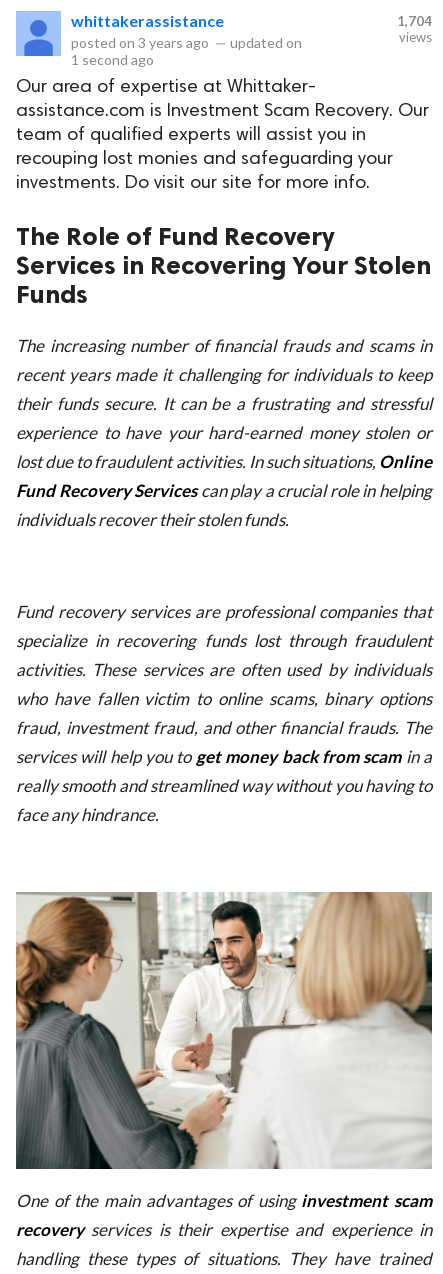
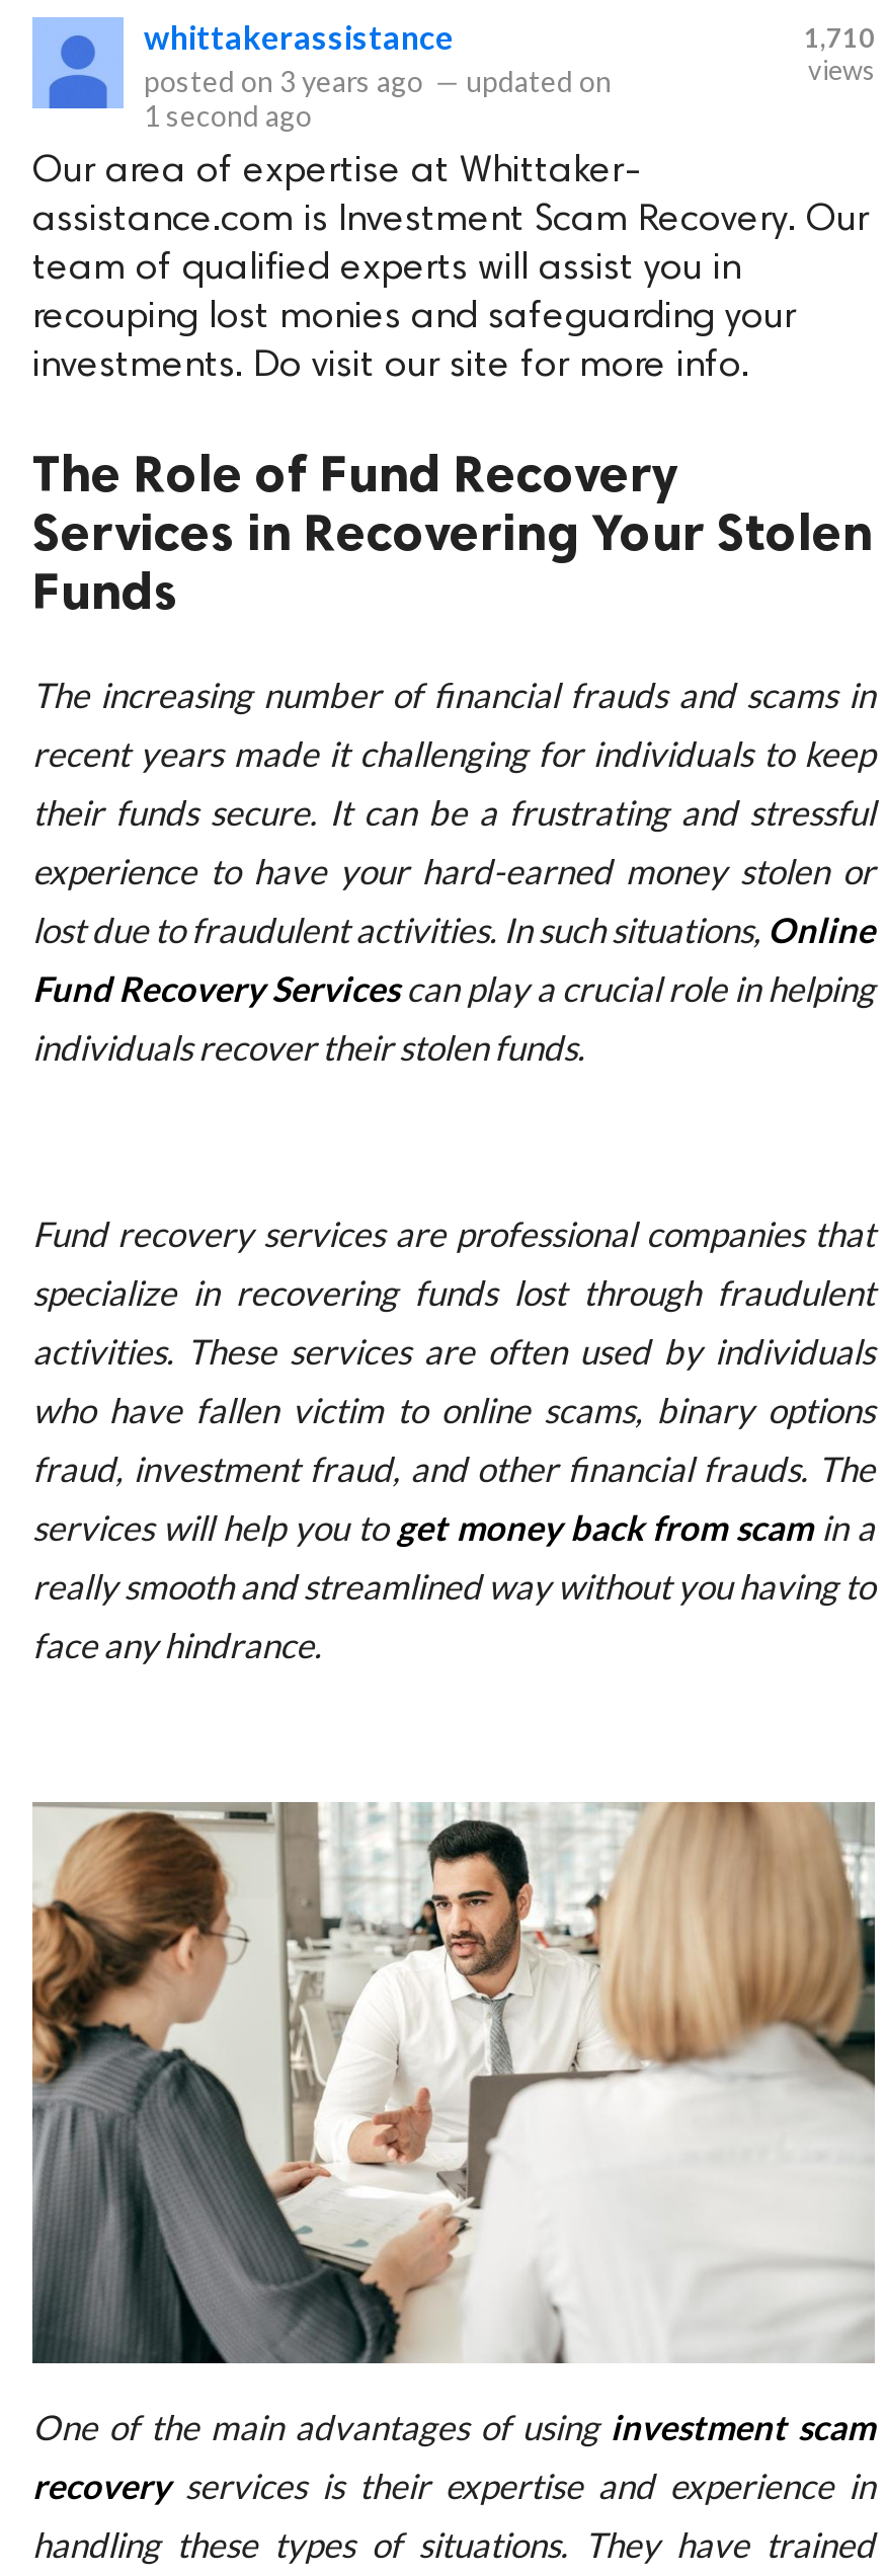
- 1,704
+ 1,710
